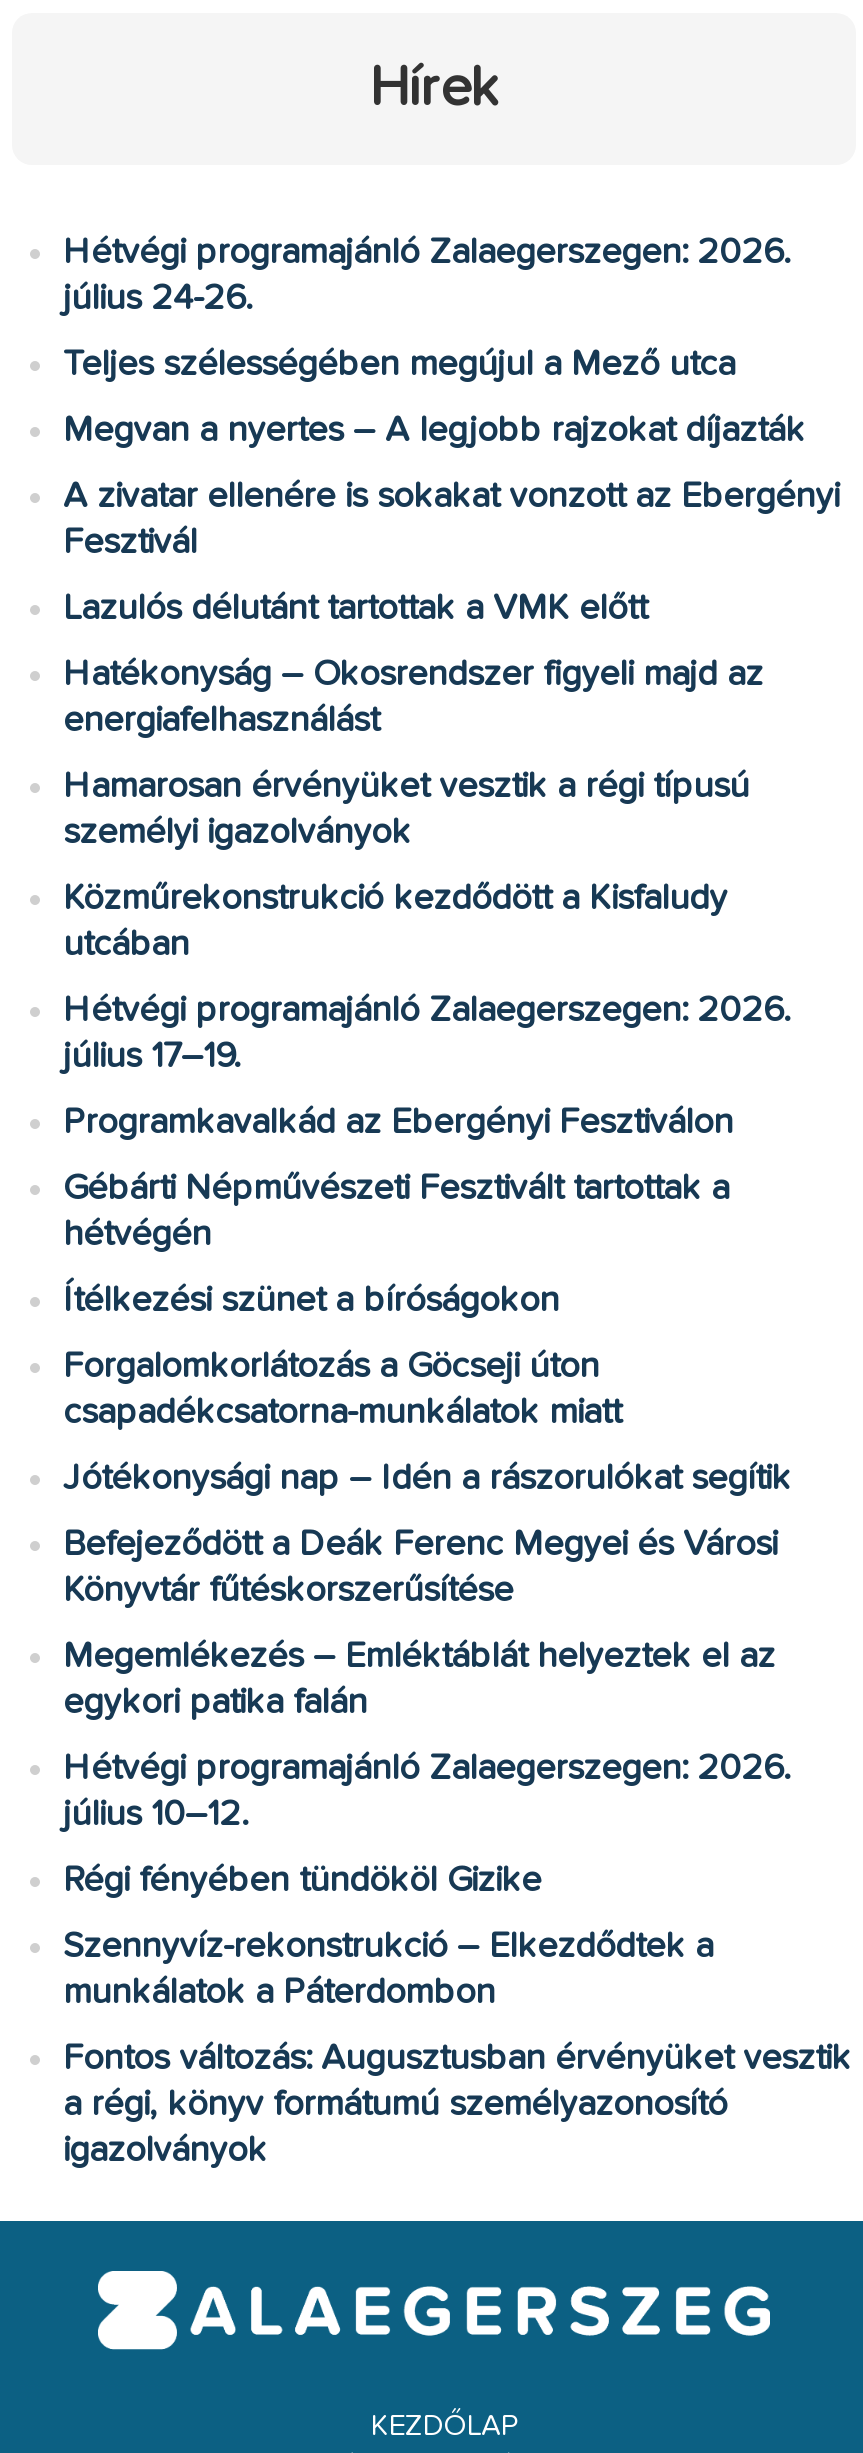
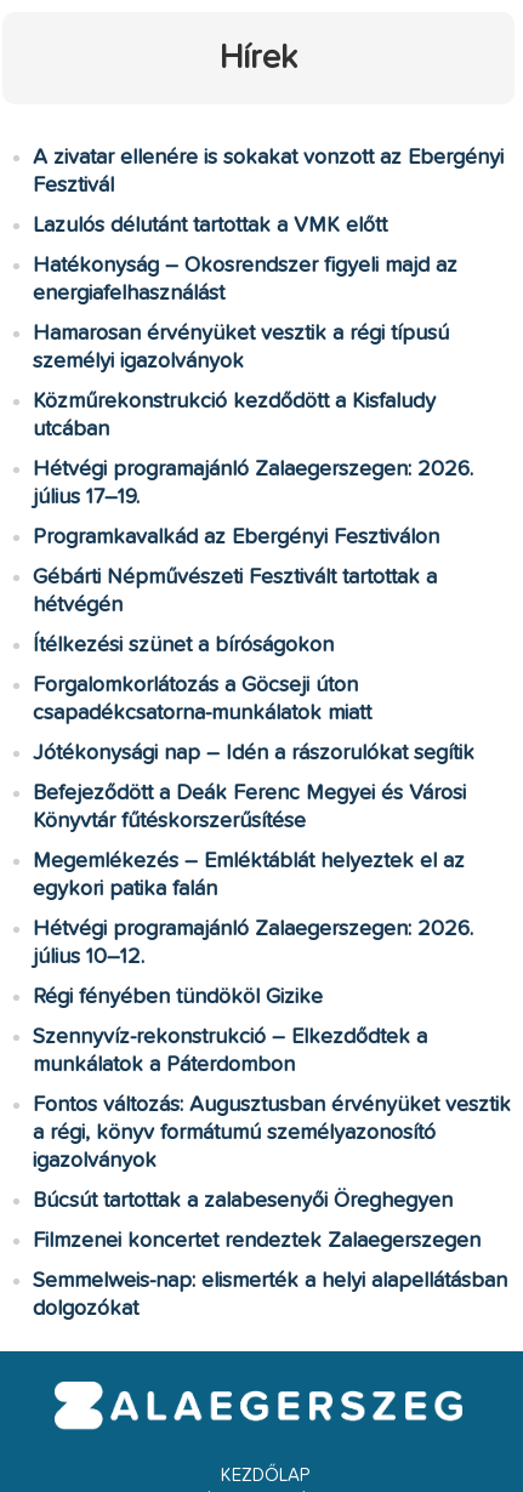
- Hétvégi programajánló Zalaegerszegen: 2026.
- július 24-26.
- Teljes szélességében megújul a Mező utca
- Megvan a nyertes – A legjobb rajzokat díjazták

moved up: A zivatar ellenére is sokakat vonzott az Ebergényi | Fesztivál | Lazulós délutánt tartottak a VMK előtt | ... | a régi, könyv formátumú személyazonosító | igazolványok

+ Búcsút tartottak a zalabesenyői Öreghegyen
+ Filmzenei koncertet rendeztek Zalaegerszegen
+ Semmelweis-nap: elismerték a helyi alapellátásban
+ dolgozókat
